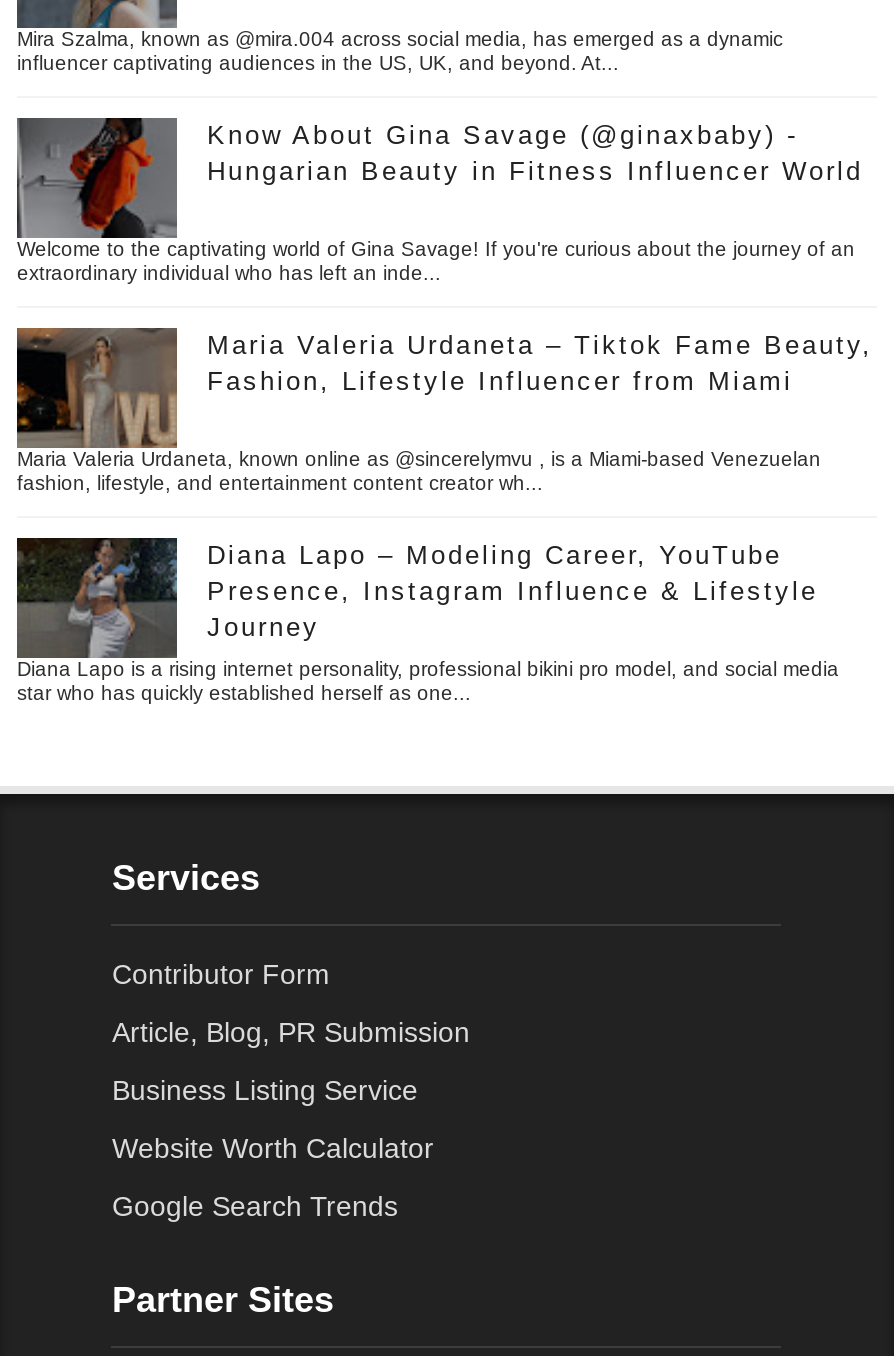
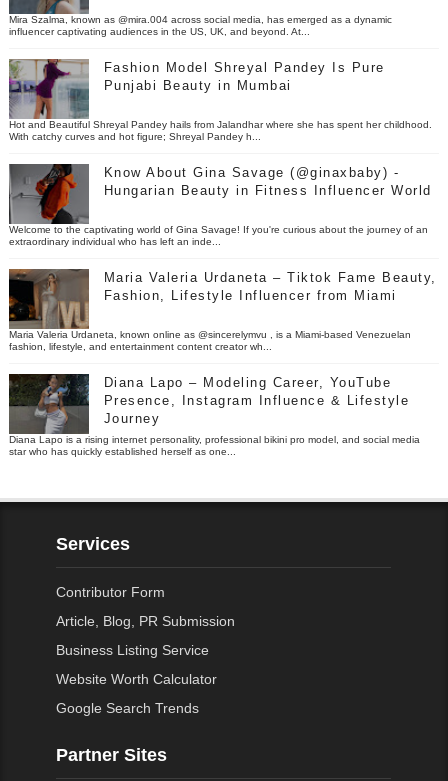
+ [image]
+ Fashion Model Shreyal Pandey Is Pure
+ Punjabi Beauty in Mumbai
+ Hot and Beautiful Shreyal Pandey hails from Jalandhar where she has spent her childhood.
+ With catchy curves and hot figure; Shreyal Pandey h...
